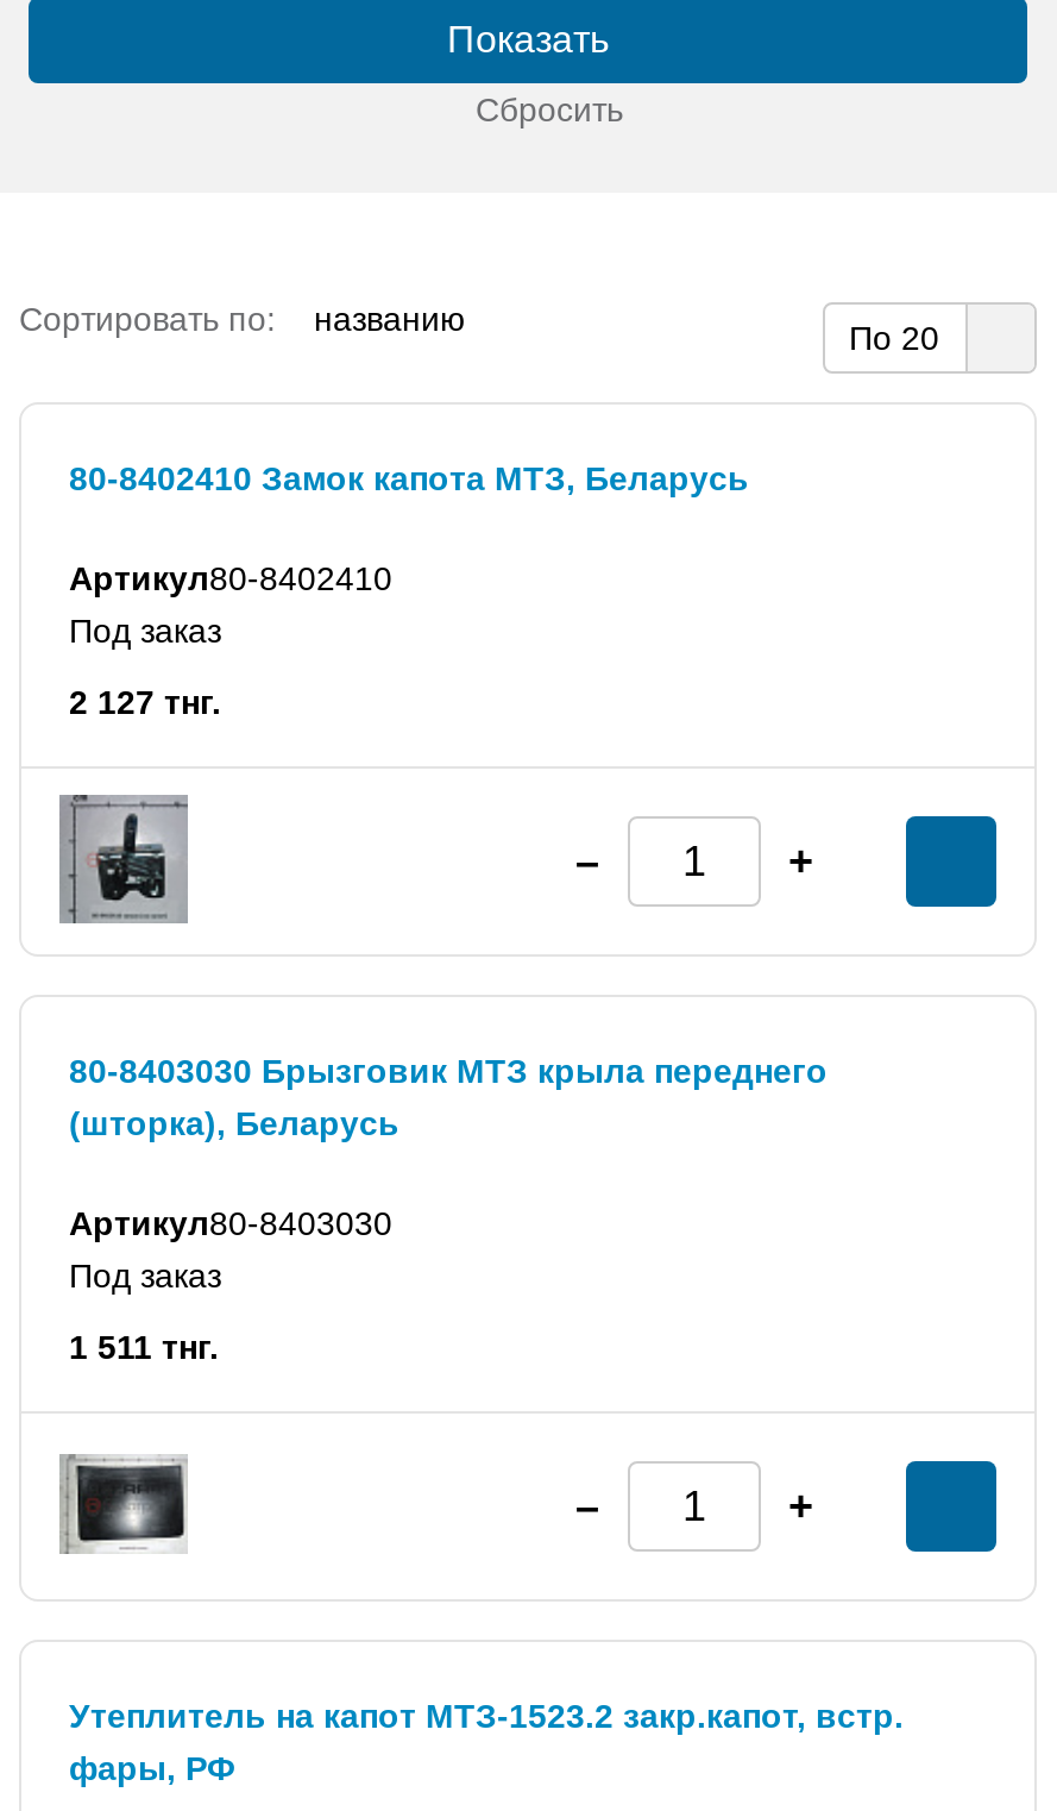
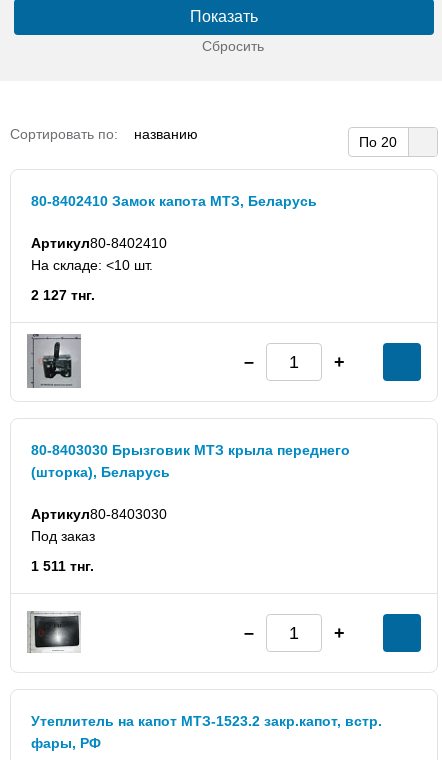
- Под заказ
+ На складе: <10 шт.
